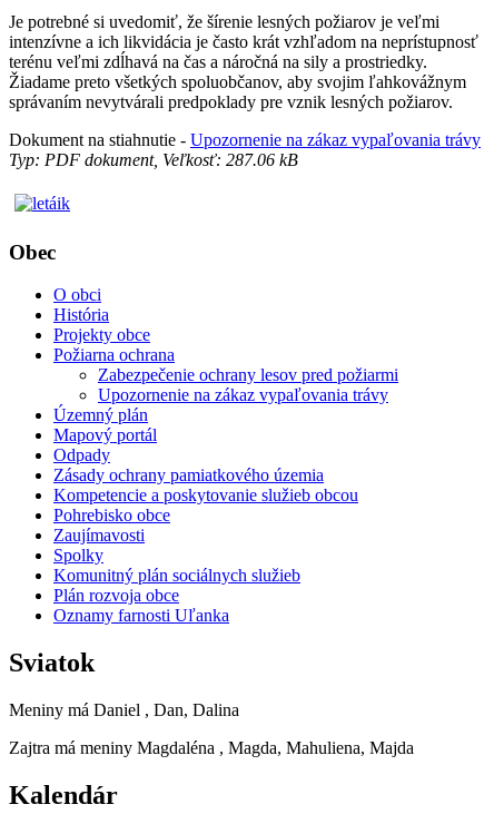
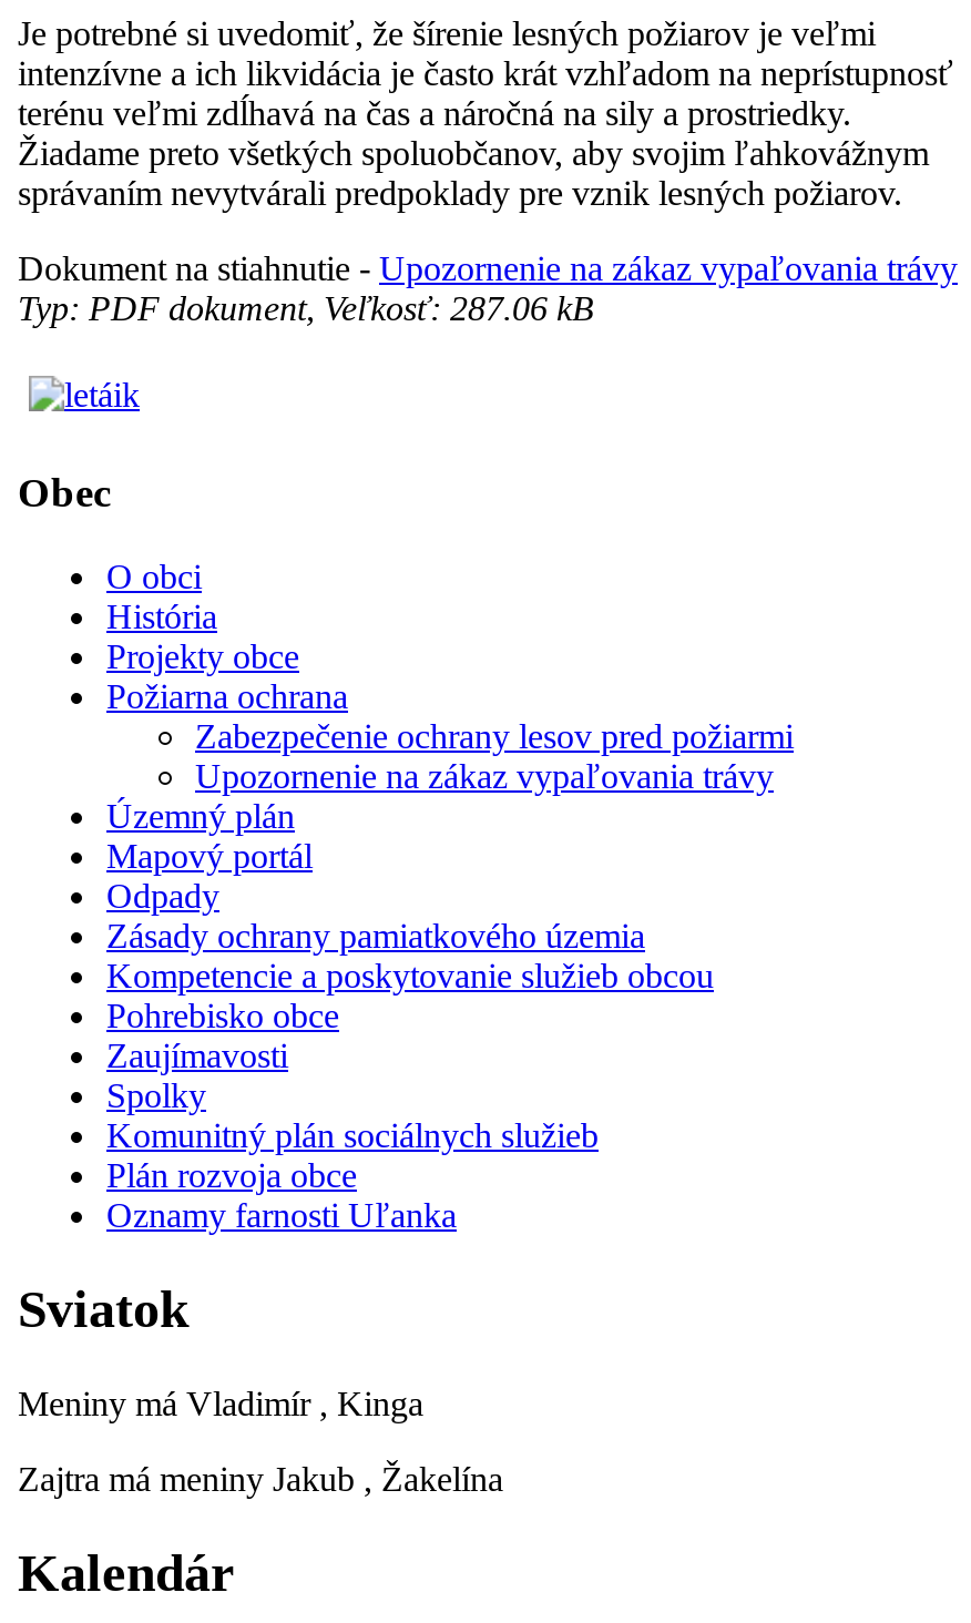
- Meniny má Daniel , Dan, Dalina
+ Meniny má Vladimír , Kinga

- Zajtra má meniny Magdaléna , Magda, Mahuliena, Majda
+ Zajtra má meniny Jakub , Žakelína
